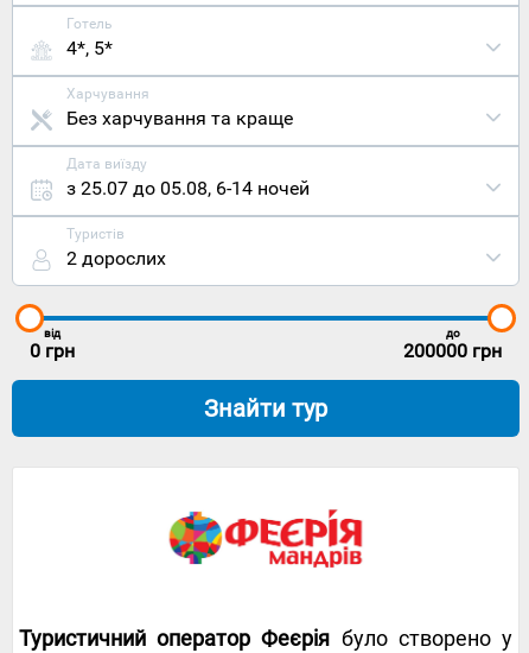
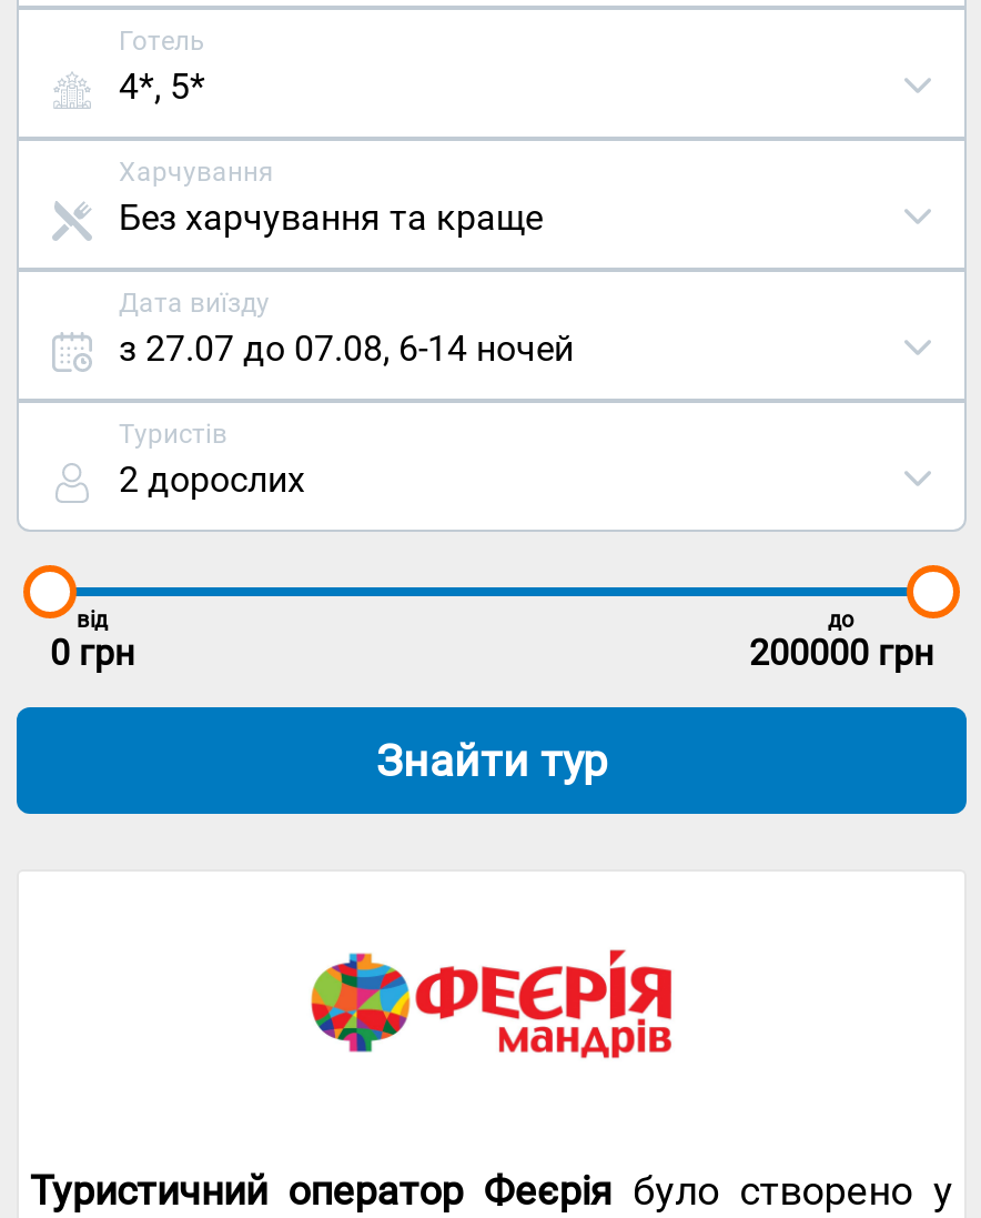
- з 25.07 до 05.08, 6-14 ночей
+ з 27.07 до 07.08, 6-14 ночей
